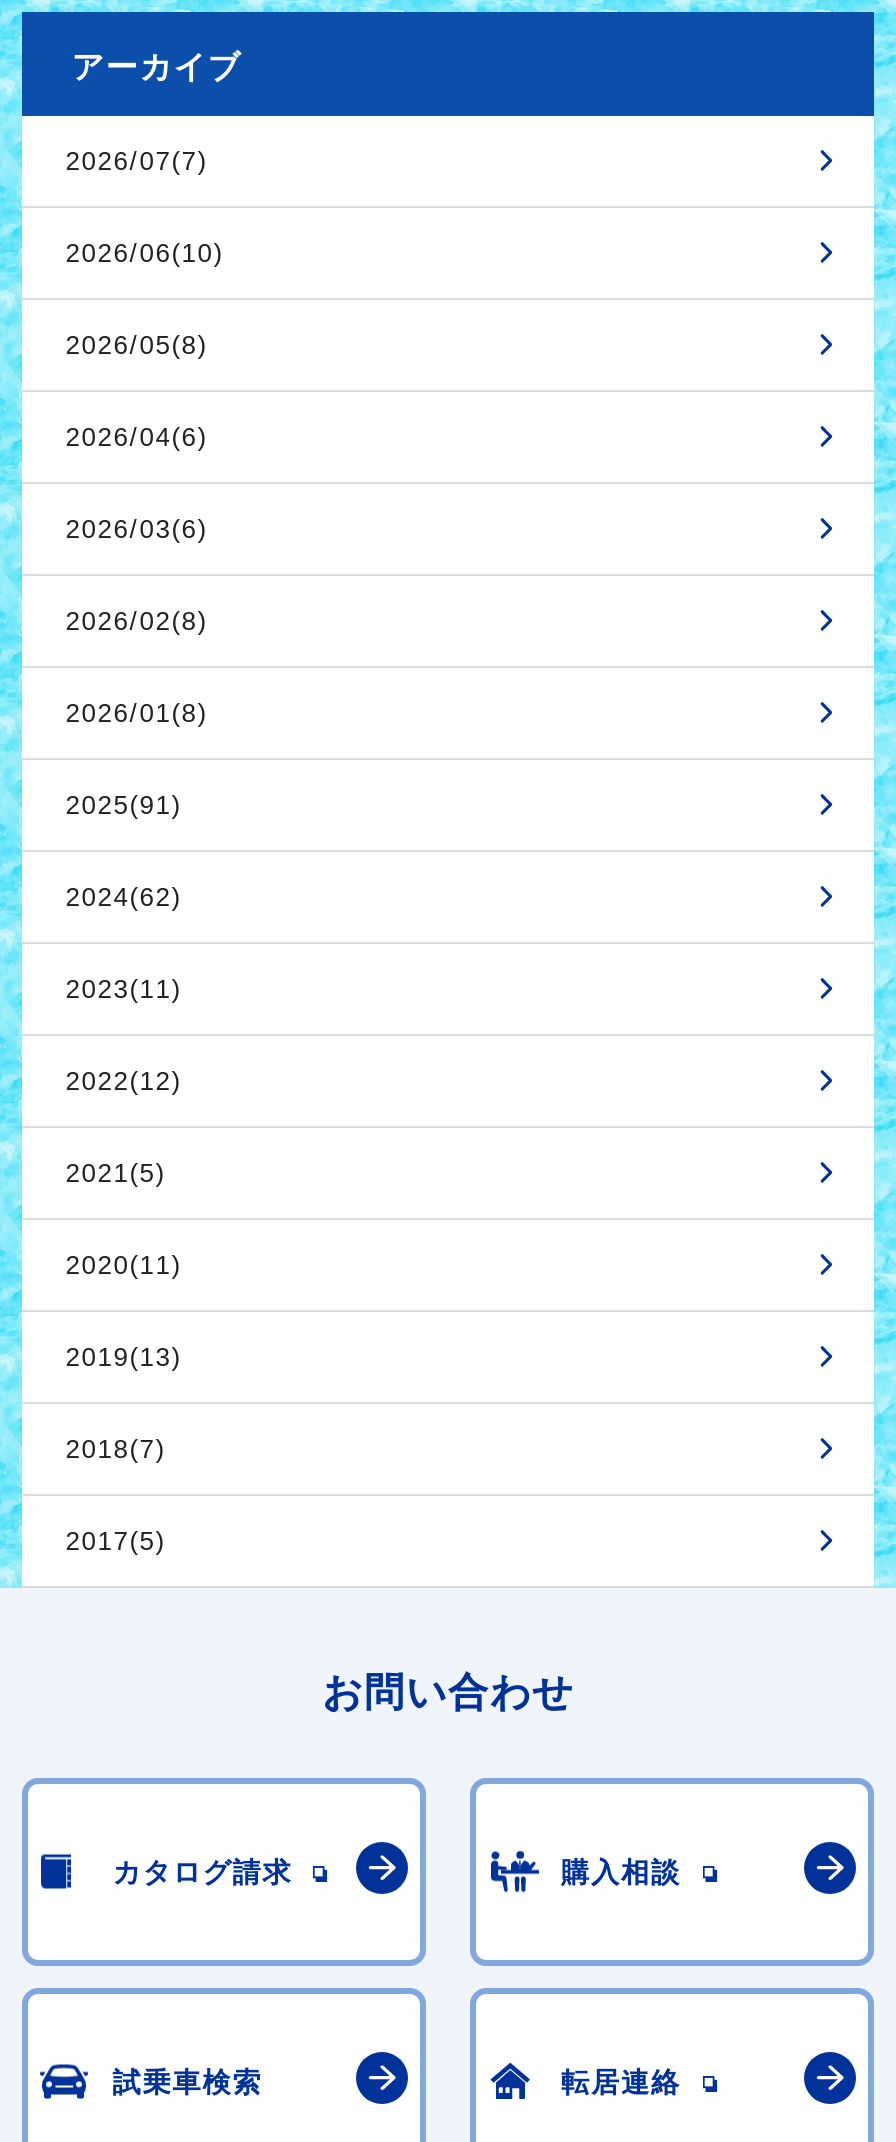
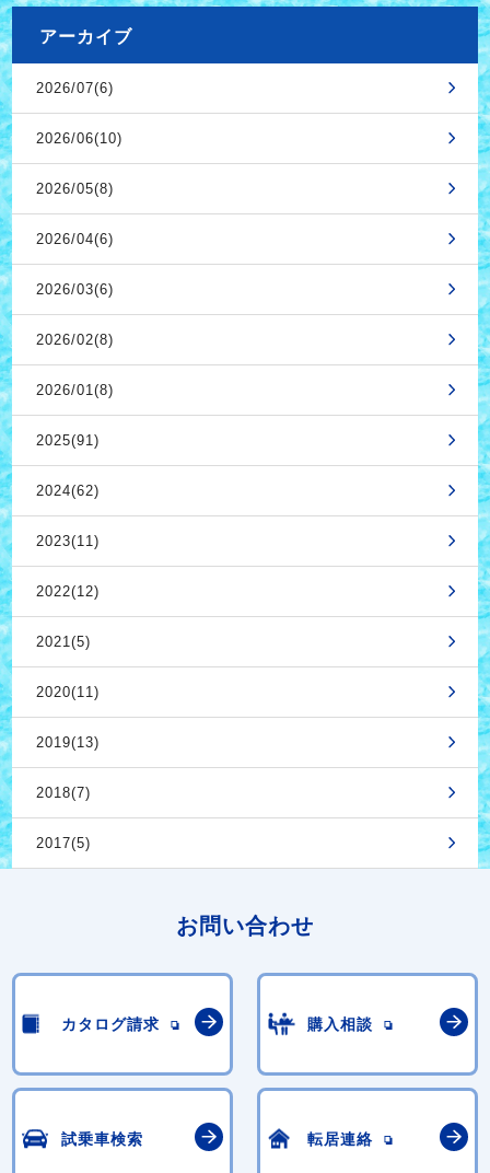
- 2026/07(7)
+ 2026/07(6)
